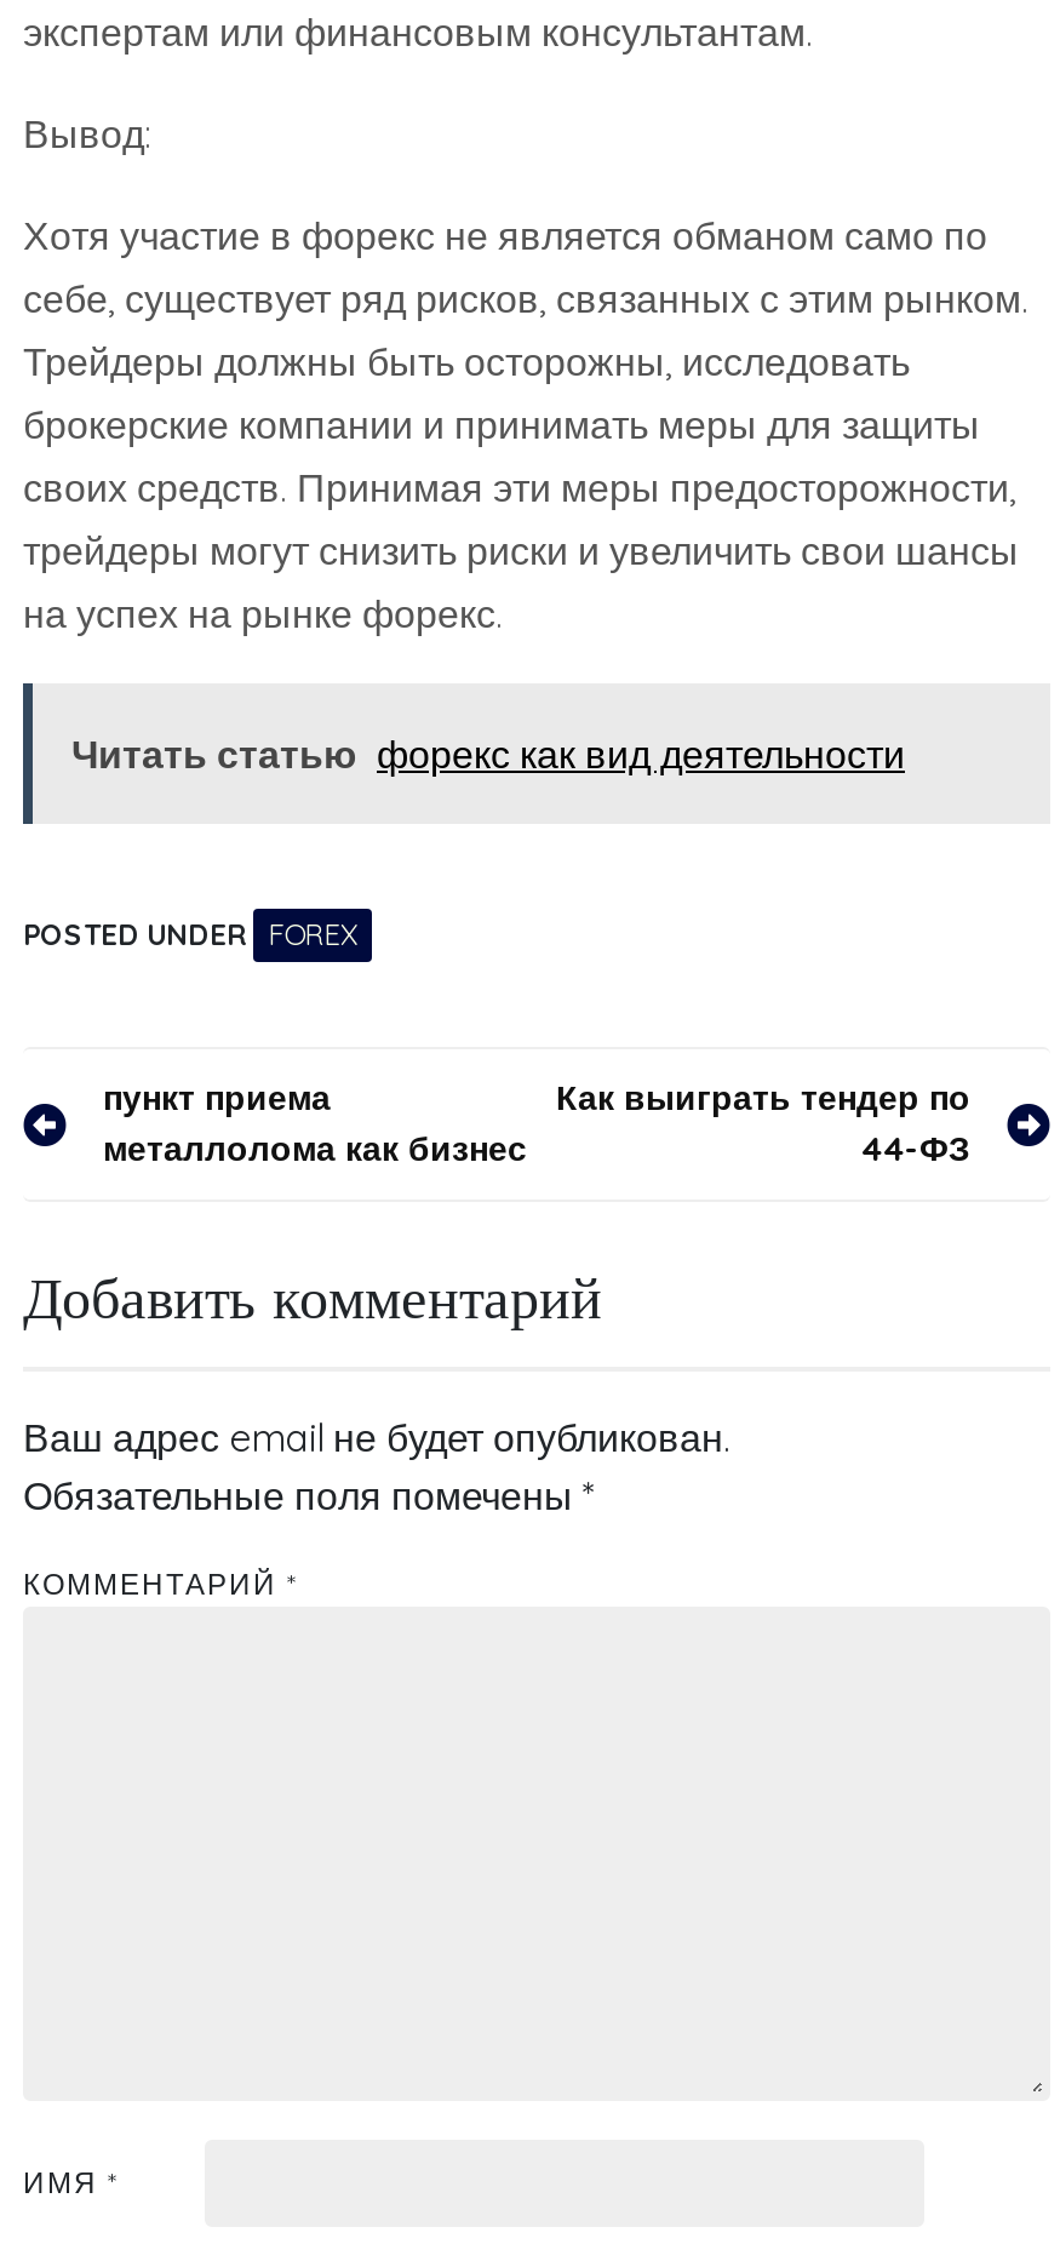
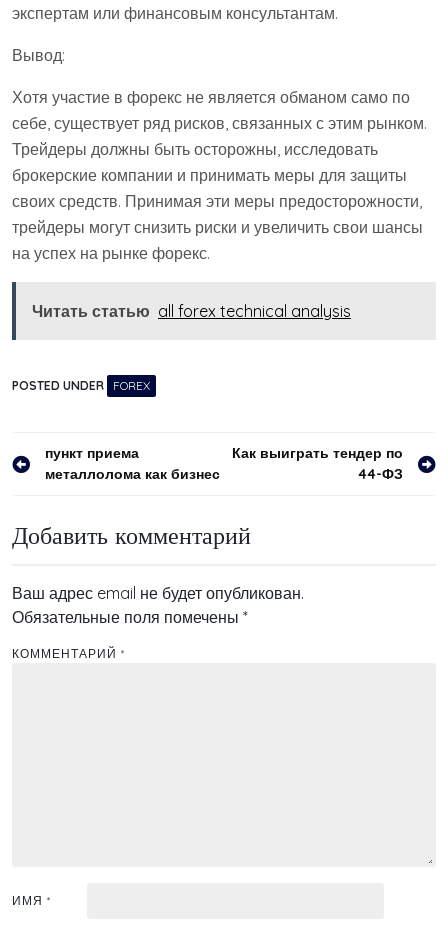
- Читать статью форекс как вид деятельности
+ Читать статью all forex technical analysis
